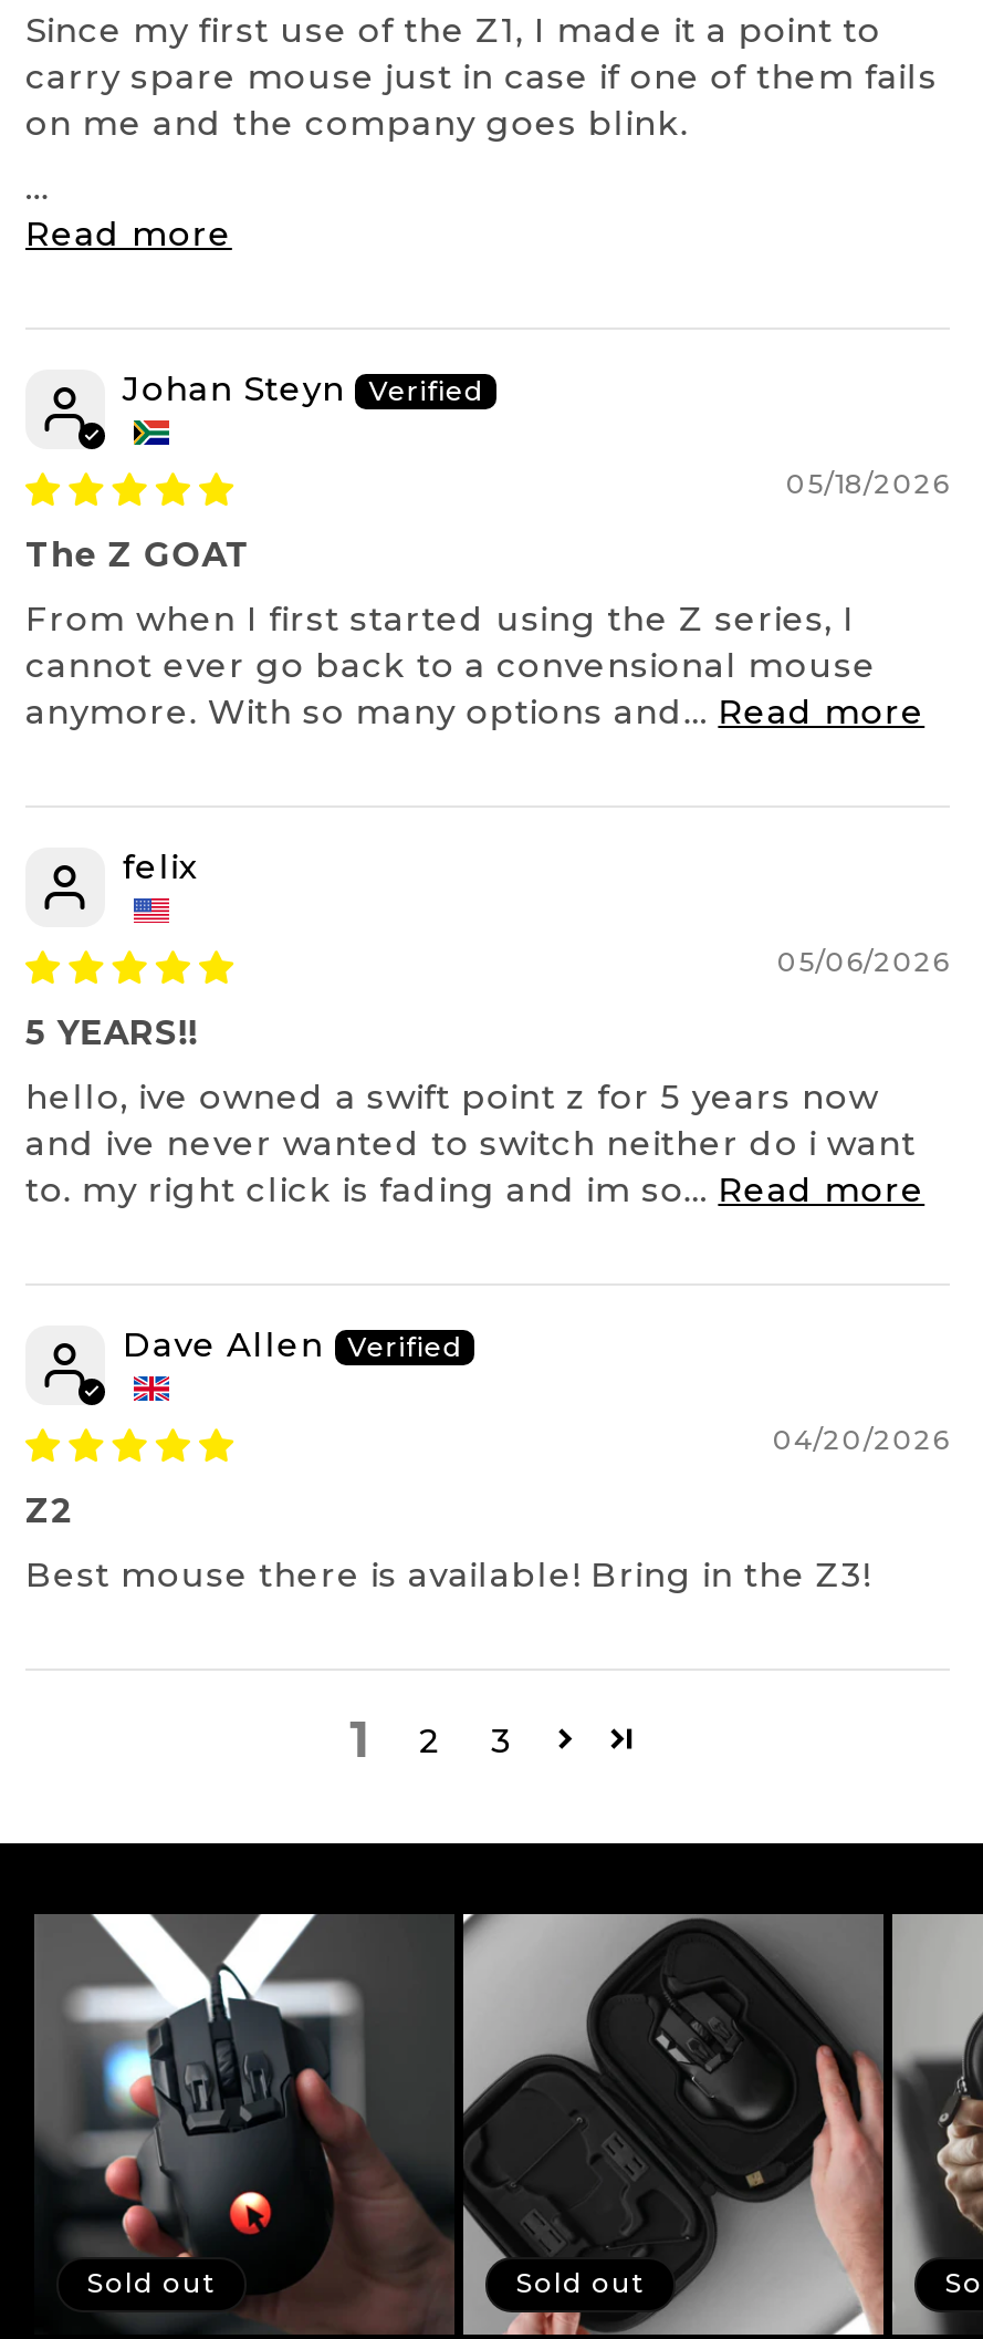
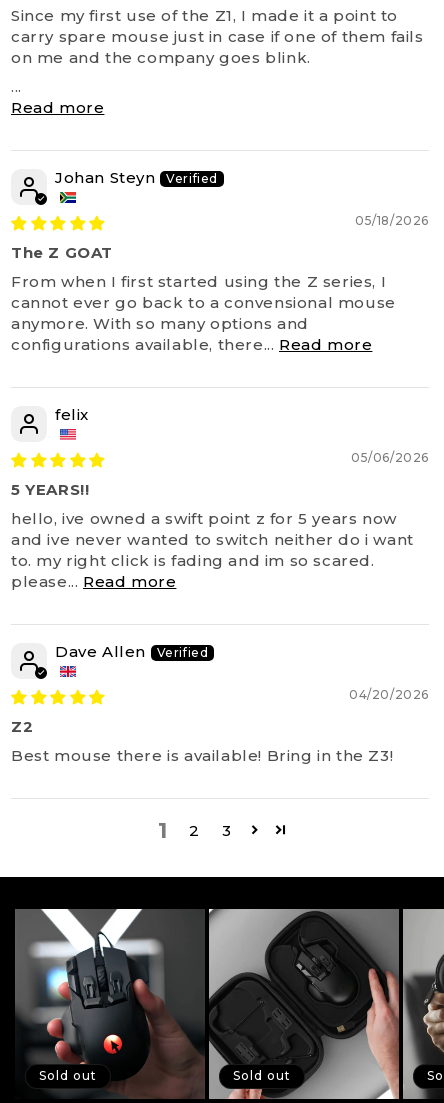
- anymore. With so many options and... Read more
+ anymore. With so many options and
+ configurations available, there... Read more

- to. my right click is fading and im so... Read more
+ to. my right click is fading and im so scared.
+ please... Read more
